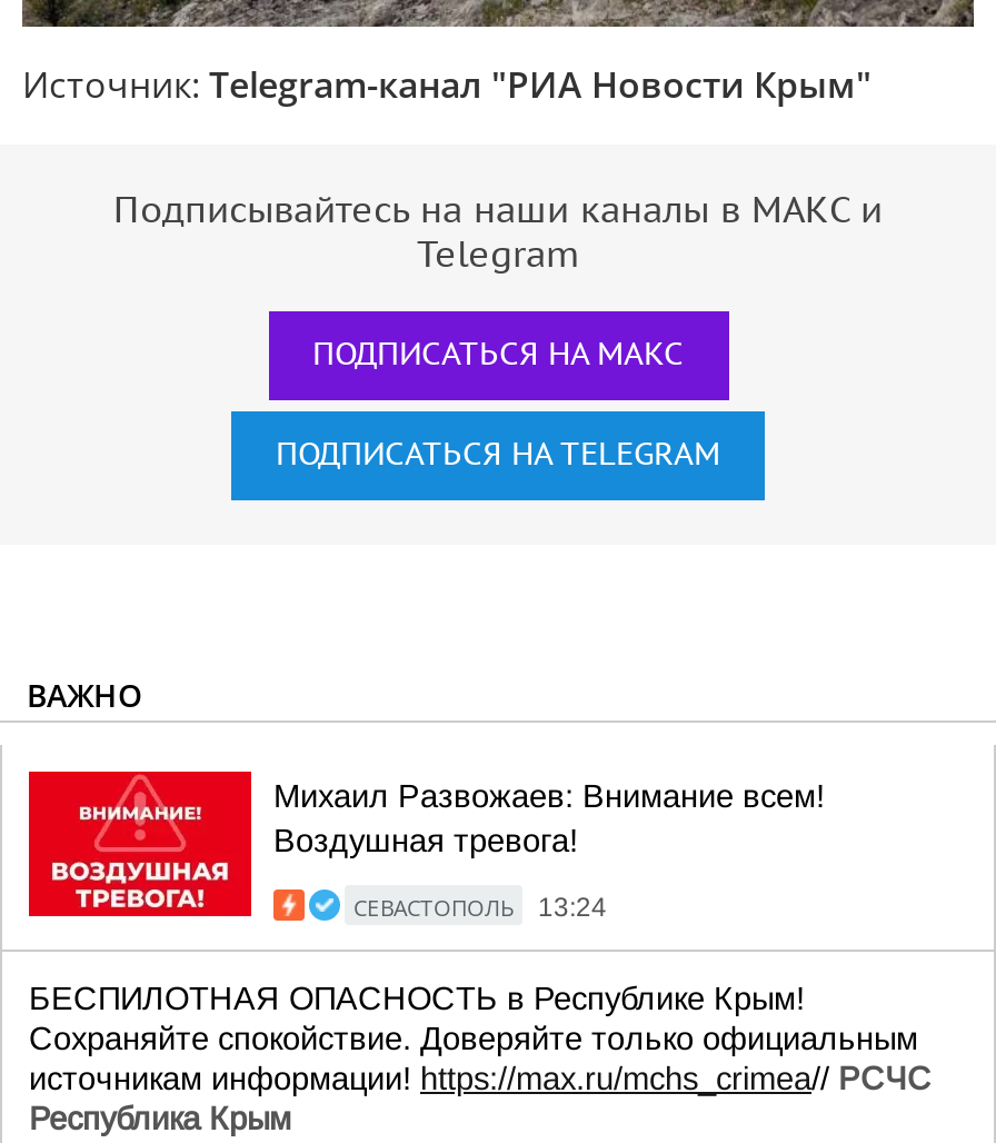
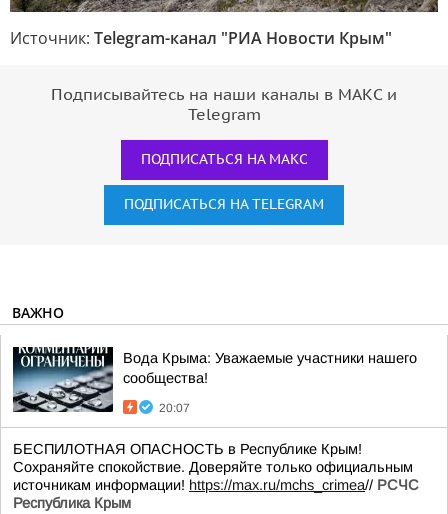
- [image]
- Михаил Развожаев: Внимание всем!
- Воздушная тревога!
+ [image]
+ Вода Крыма: Уважаемые участники нашего
+ сообщества!

- СЕВАСТОПОЛЬ
- 13:24
+ 20:07
